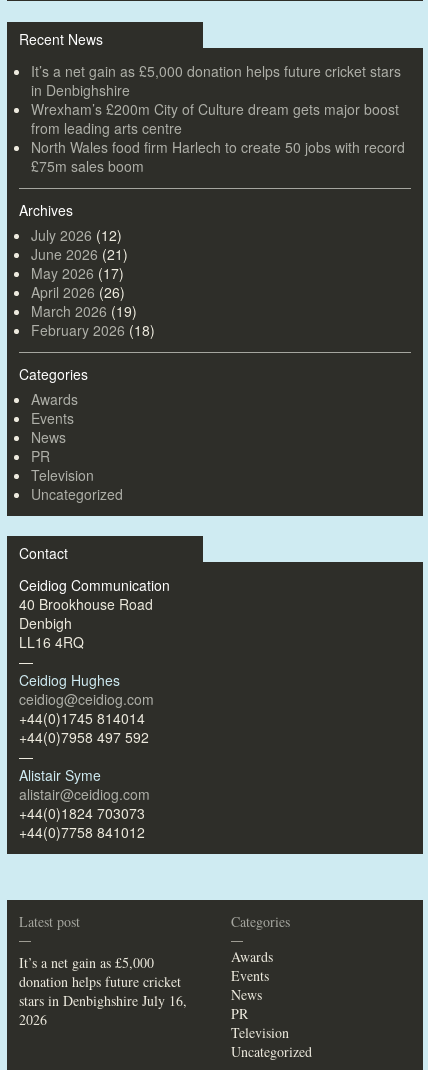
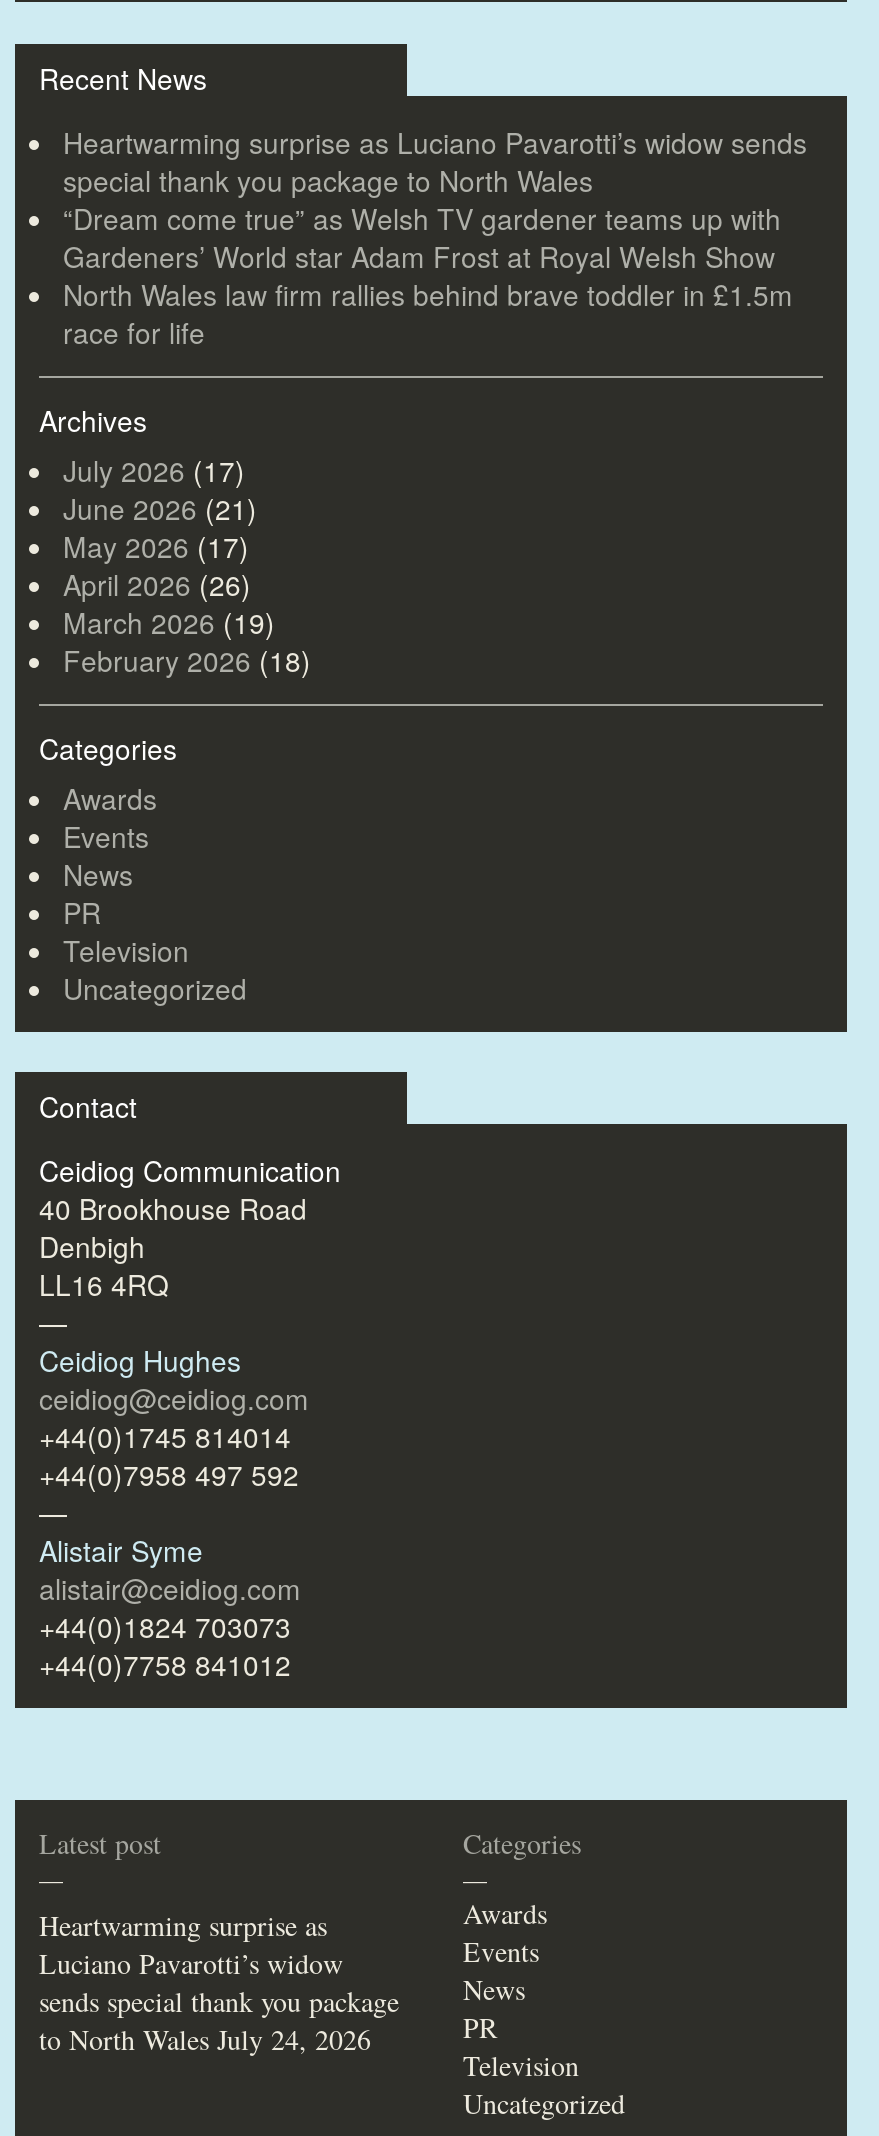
- It’s a net gain as £5,000 donation helps future cricket stars
- in Denbighshire
- Wrexham’s £200m City of Culture dream gets major boost
- from leading arts centre
- North Wales food firm Harlech to create 50 jobs with record
- £75m sales boom
+ Heartwarming surprise as Luciano Pavarotti’s widow sends
+ special thank you package to North Wales
+ “Dream come true” as Welsh TV gardener teams up with
+ Gardeners’ World star Adam Frost at Royal Welsh Show
+ North Wales law firm rallies behind brave toddler in £1.5m
+ race for life

- July 2026 (12)
+ July 2026 (17)

- It’s a net gain as £5,000
- donation helps future cricket
- stars in Denbighshire July 16,
- 2026
+ Heartwarming surprise as
+ Luciano Pavarotti’s widow
+ sends special thank you package
+ to North Wales July 24, 2026
